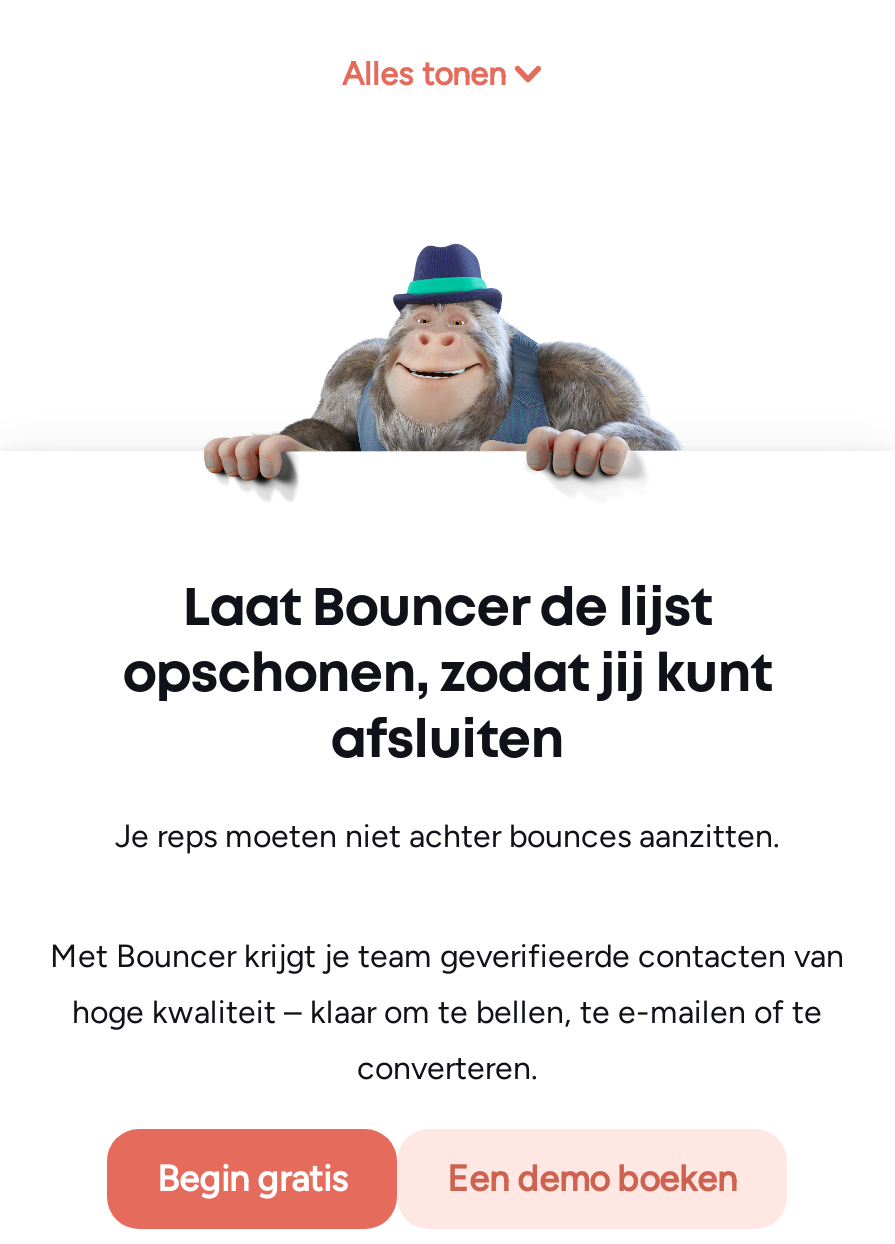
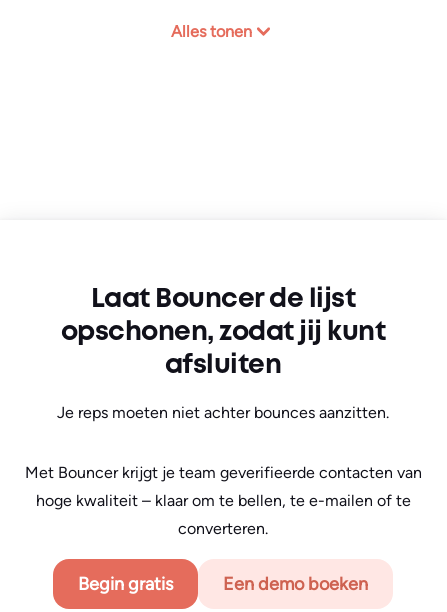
- [image]
